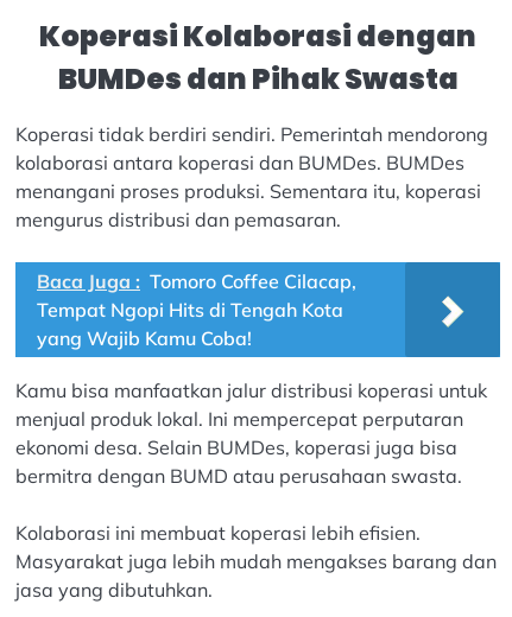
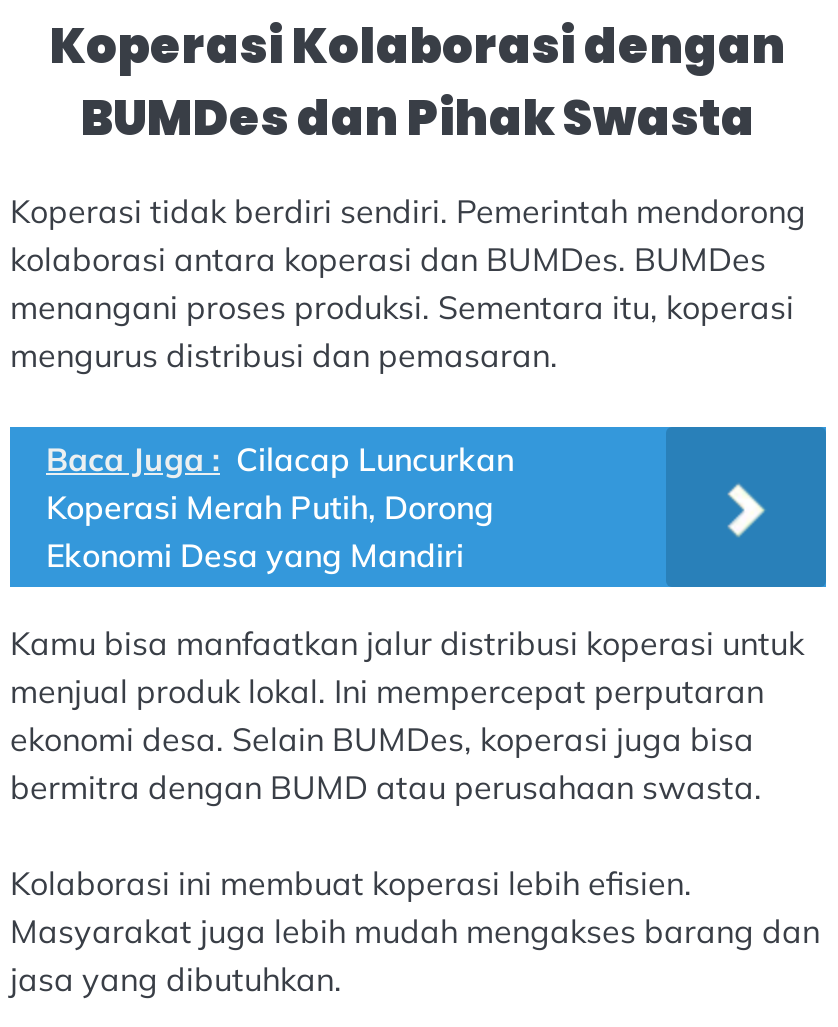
- Baca Juga : Tomoro Coffee Cilacap,
- Tempat Ngopi Hits di Tengah Kota
- yang Wajib Kamu Coba!
+ Baca Juga : Cilacap Luncurkan
+ Koperasi Merah Putih, Dorong
+ Ekonomi Desa yang Mandiri
